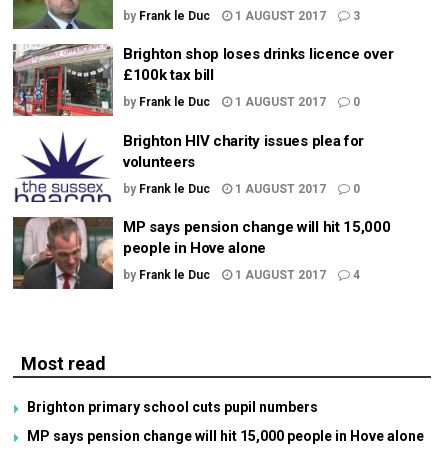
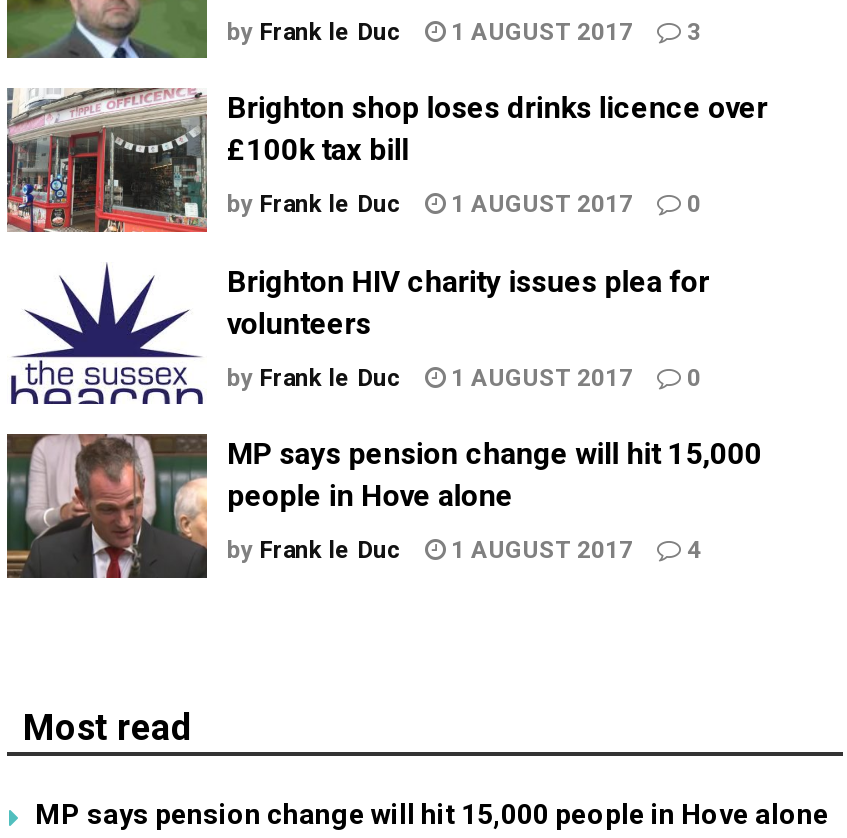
- Brighton primary school cuts pupil numbers
